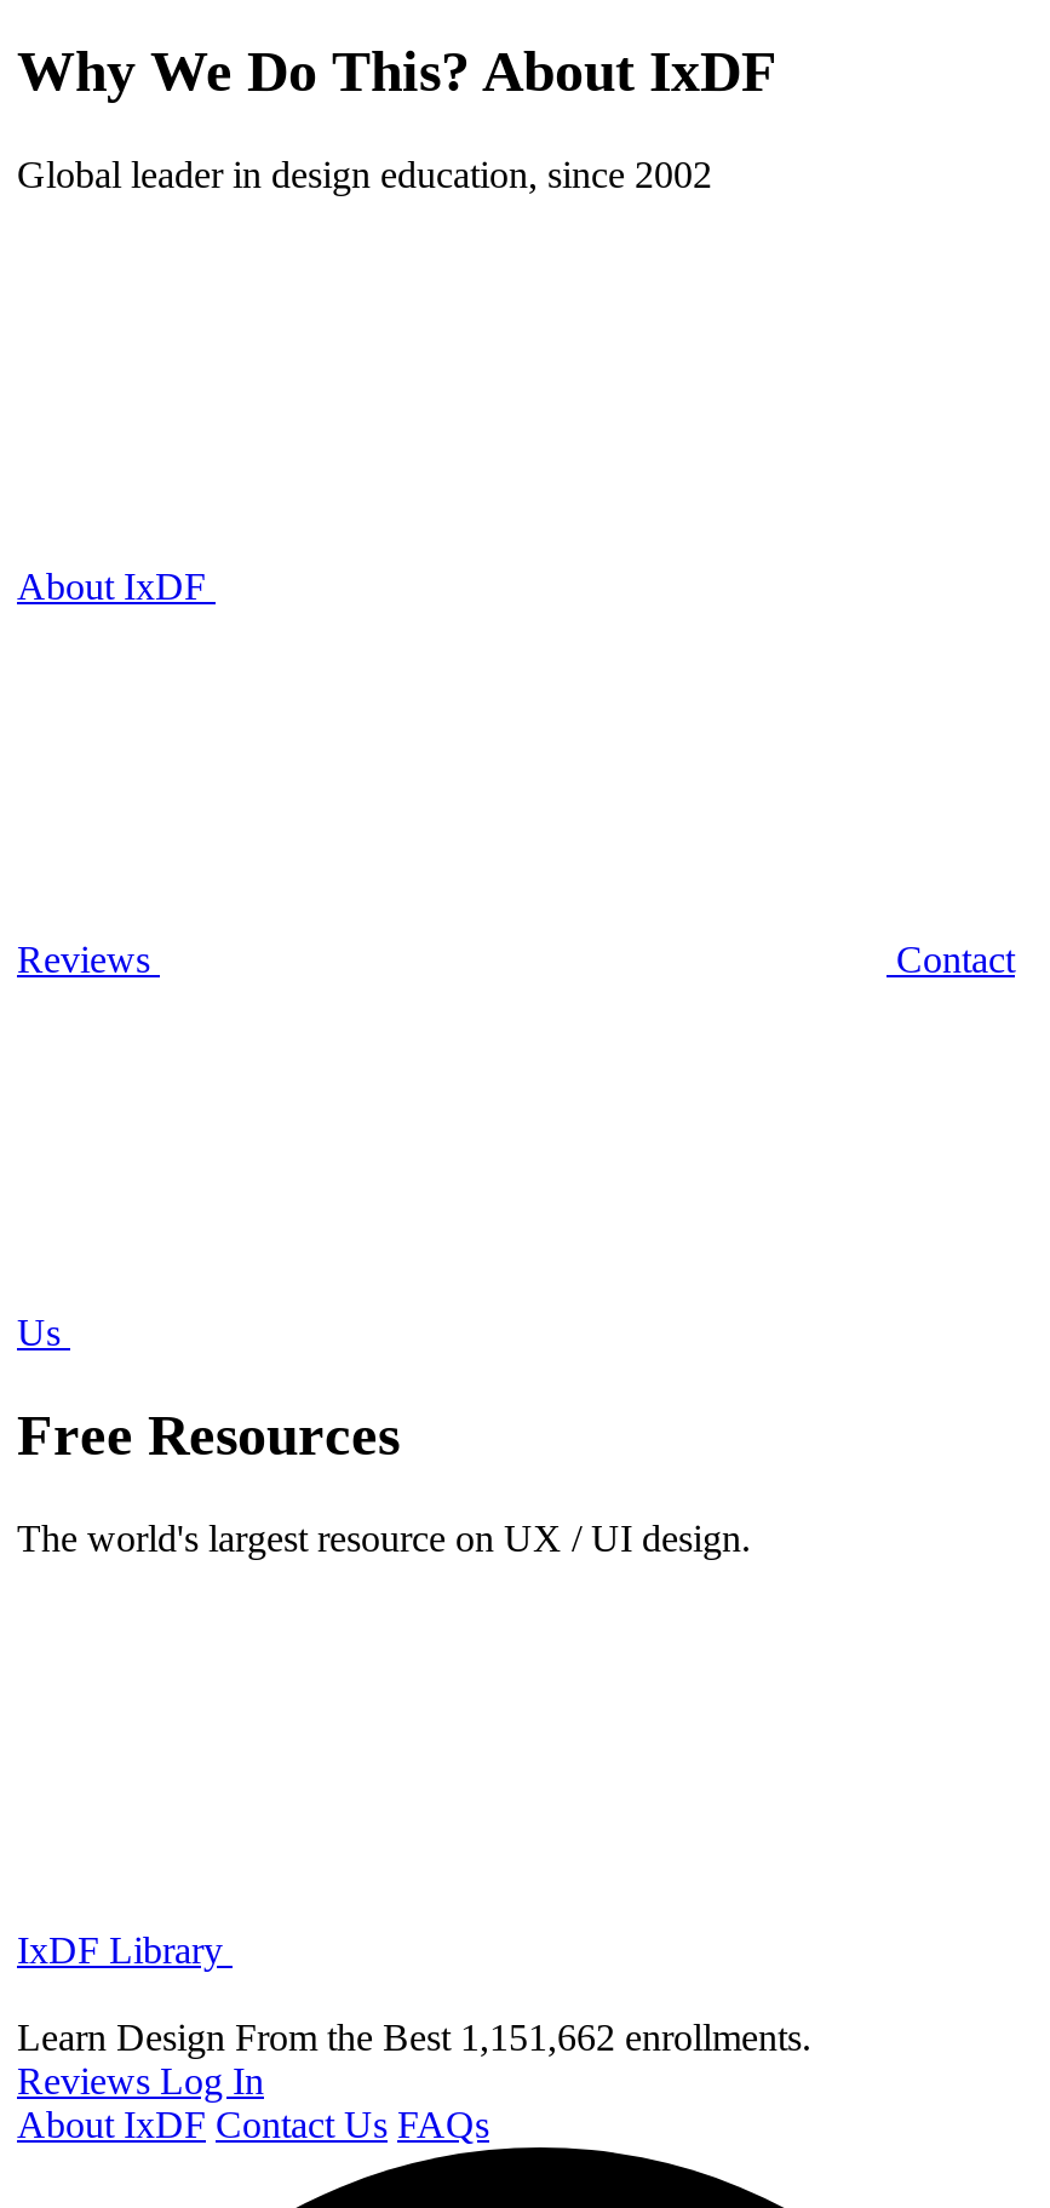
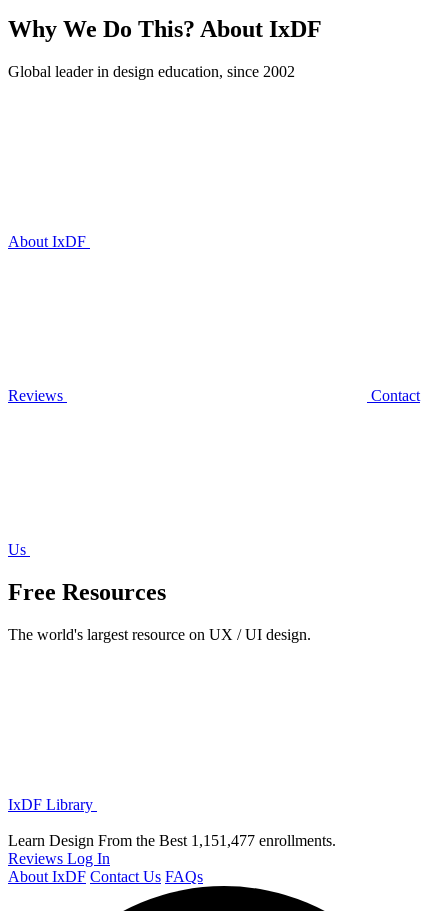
- Learn Design From the Best 1,151,662 enrollments.
+ Learn Design From the Best 1,151,477 enrollments.
